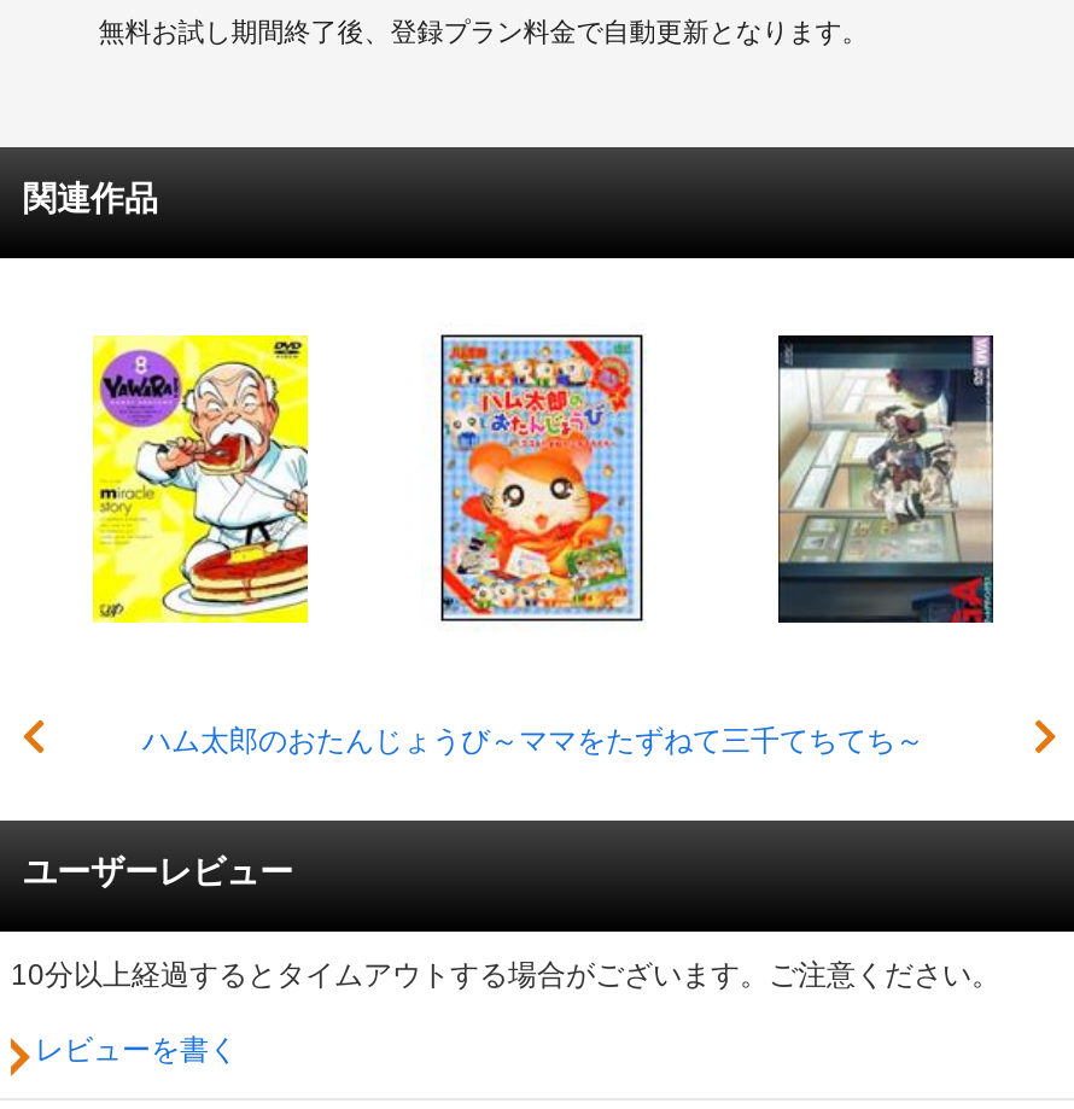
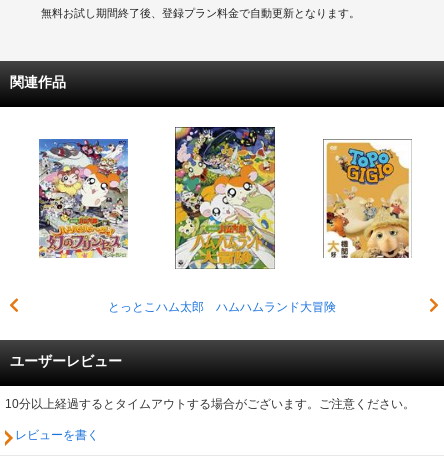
- [image]
- ハム太郎のおたんじょうび～ママをたずねて三千てちてち～
+ [image]
+ とっとこハム太郎 ハムハムランド大冒険

- [image]
+ [image]

- [image]
+ [image]
